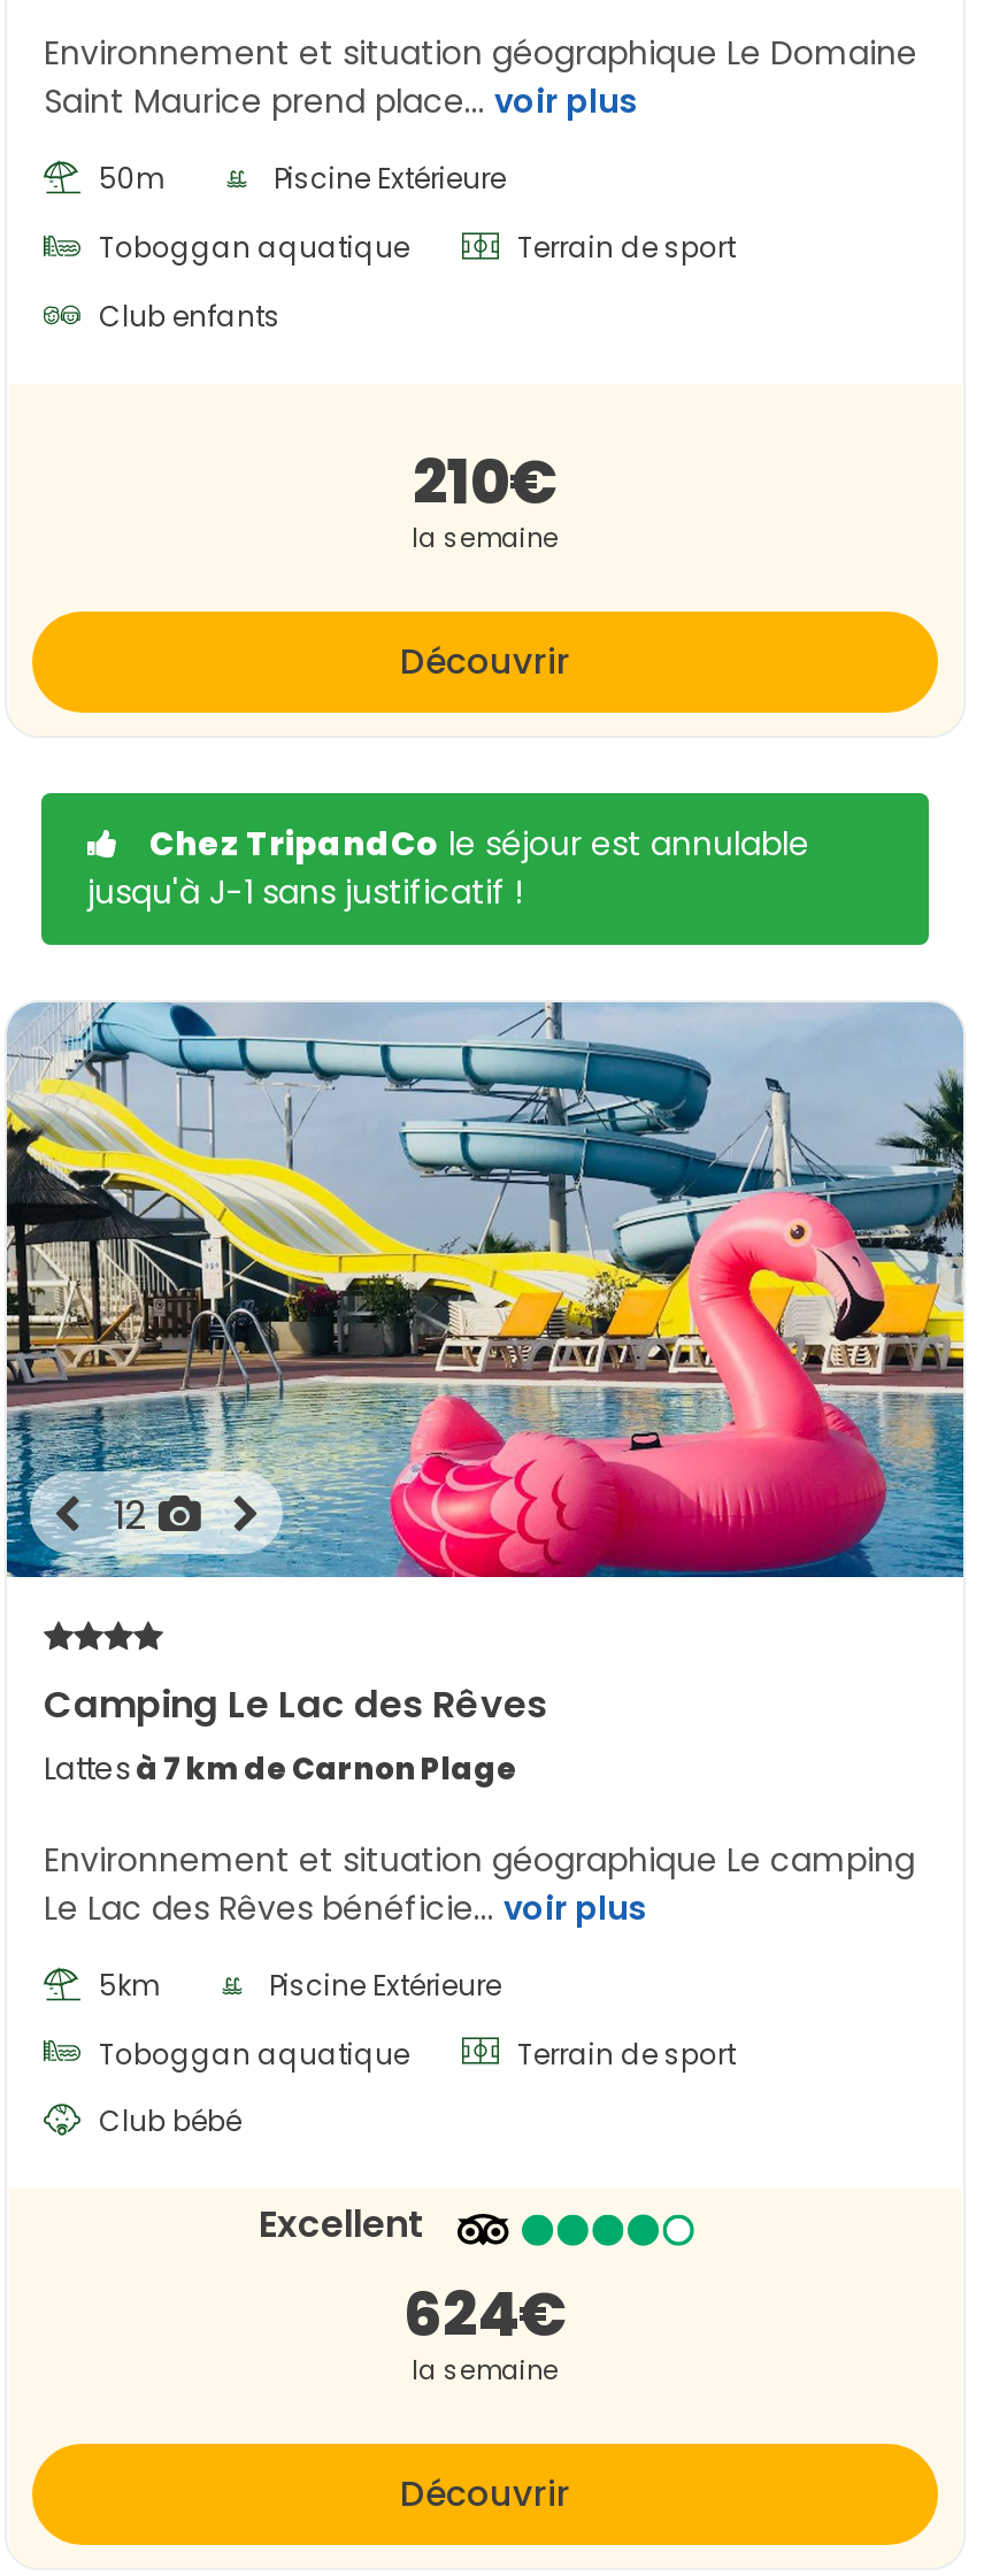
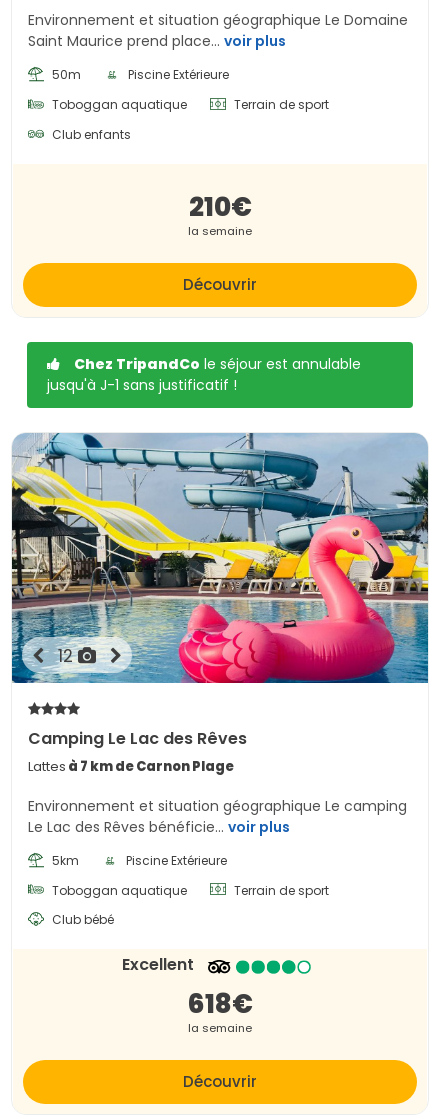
- 624€
+ 618€
